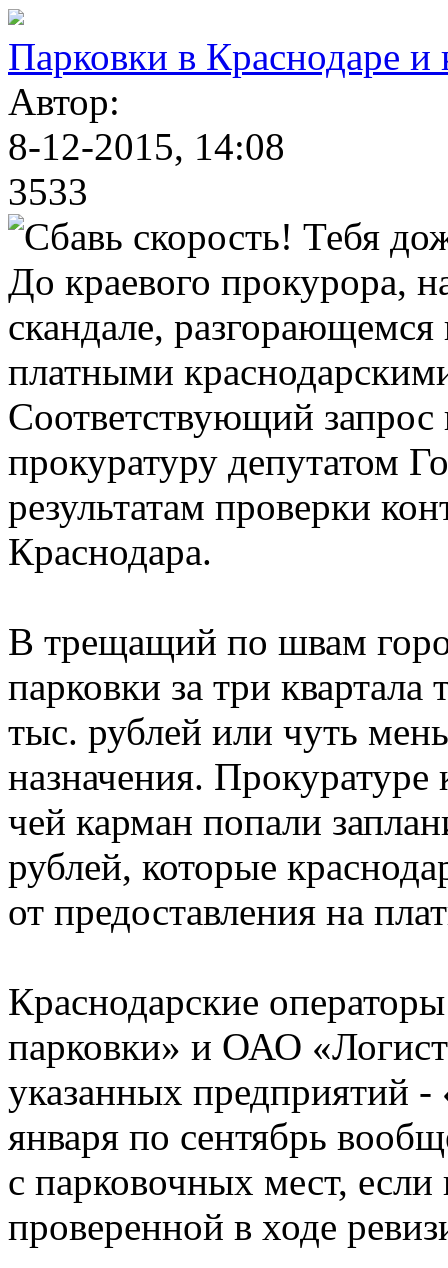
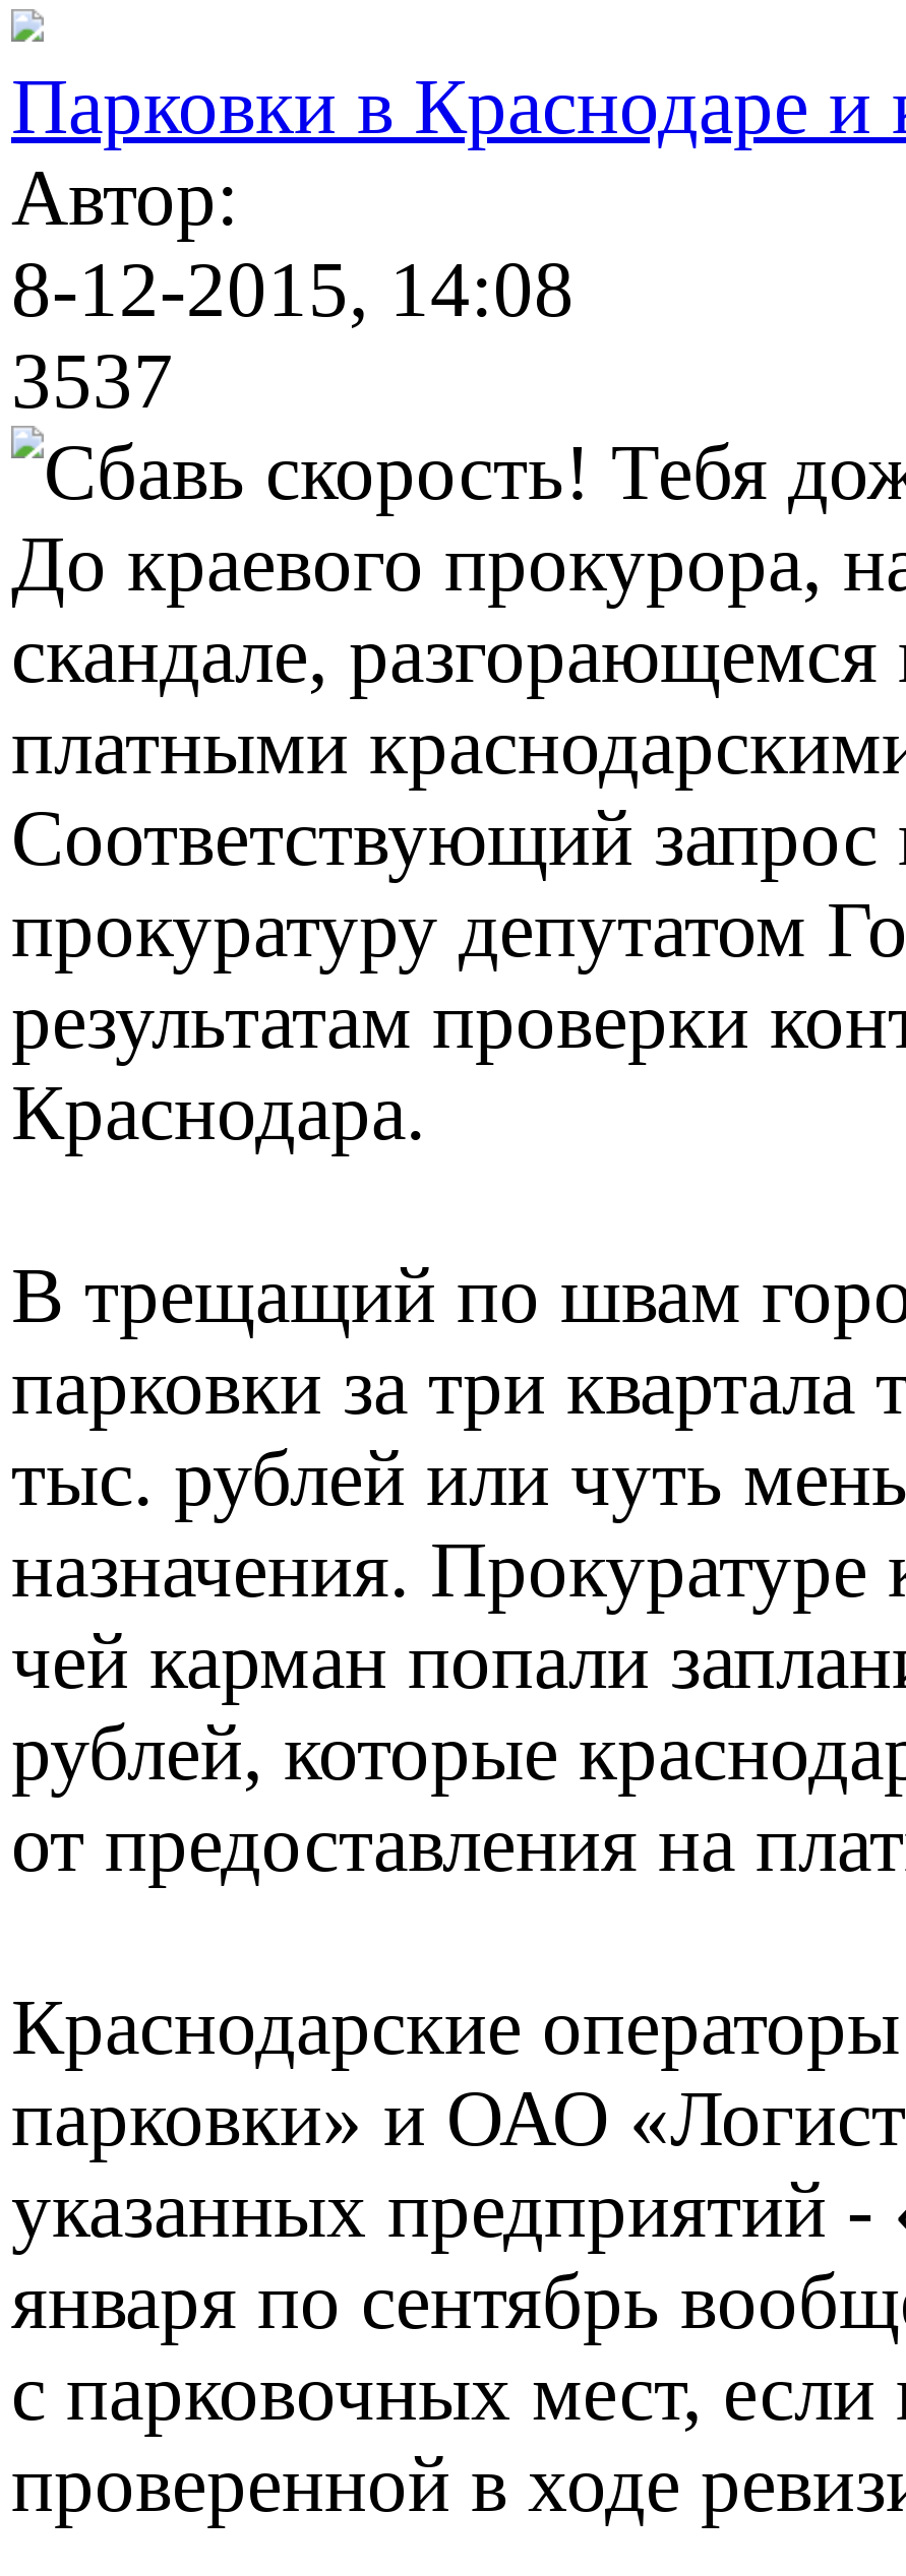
- 3533
+ 3537
